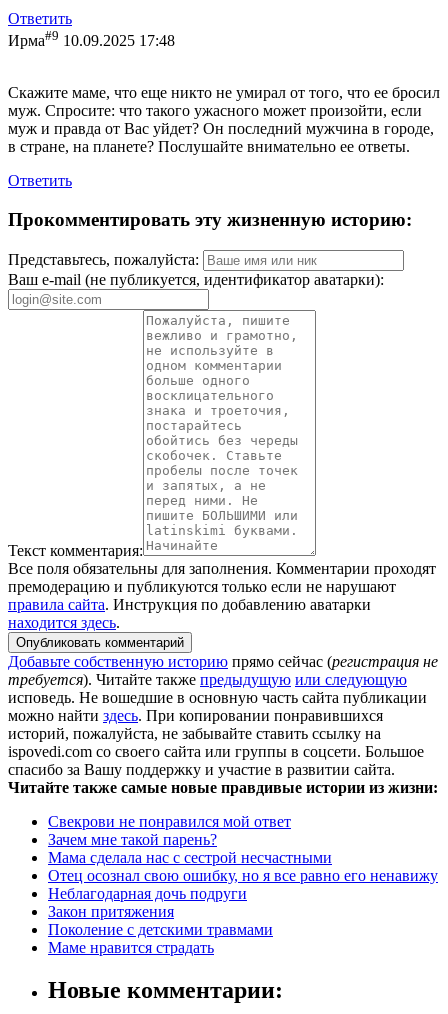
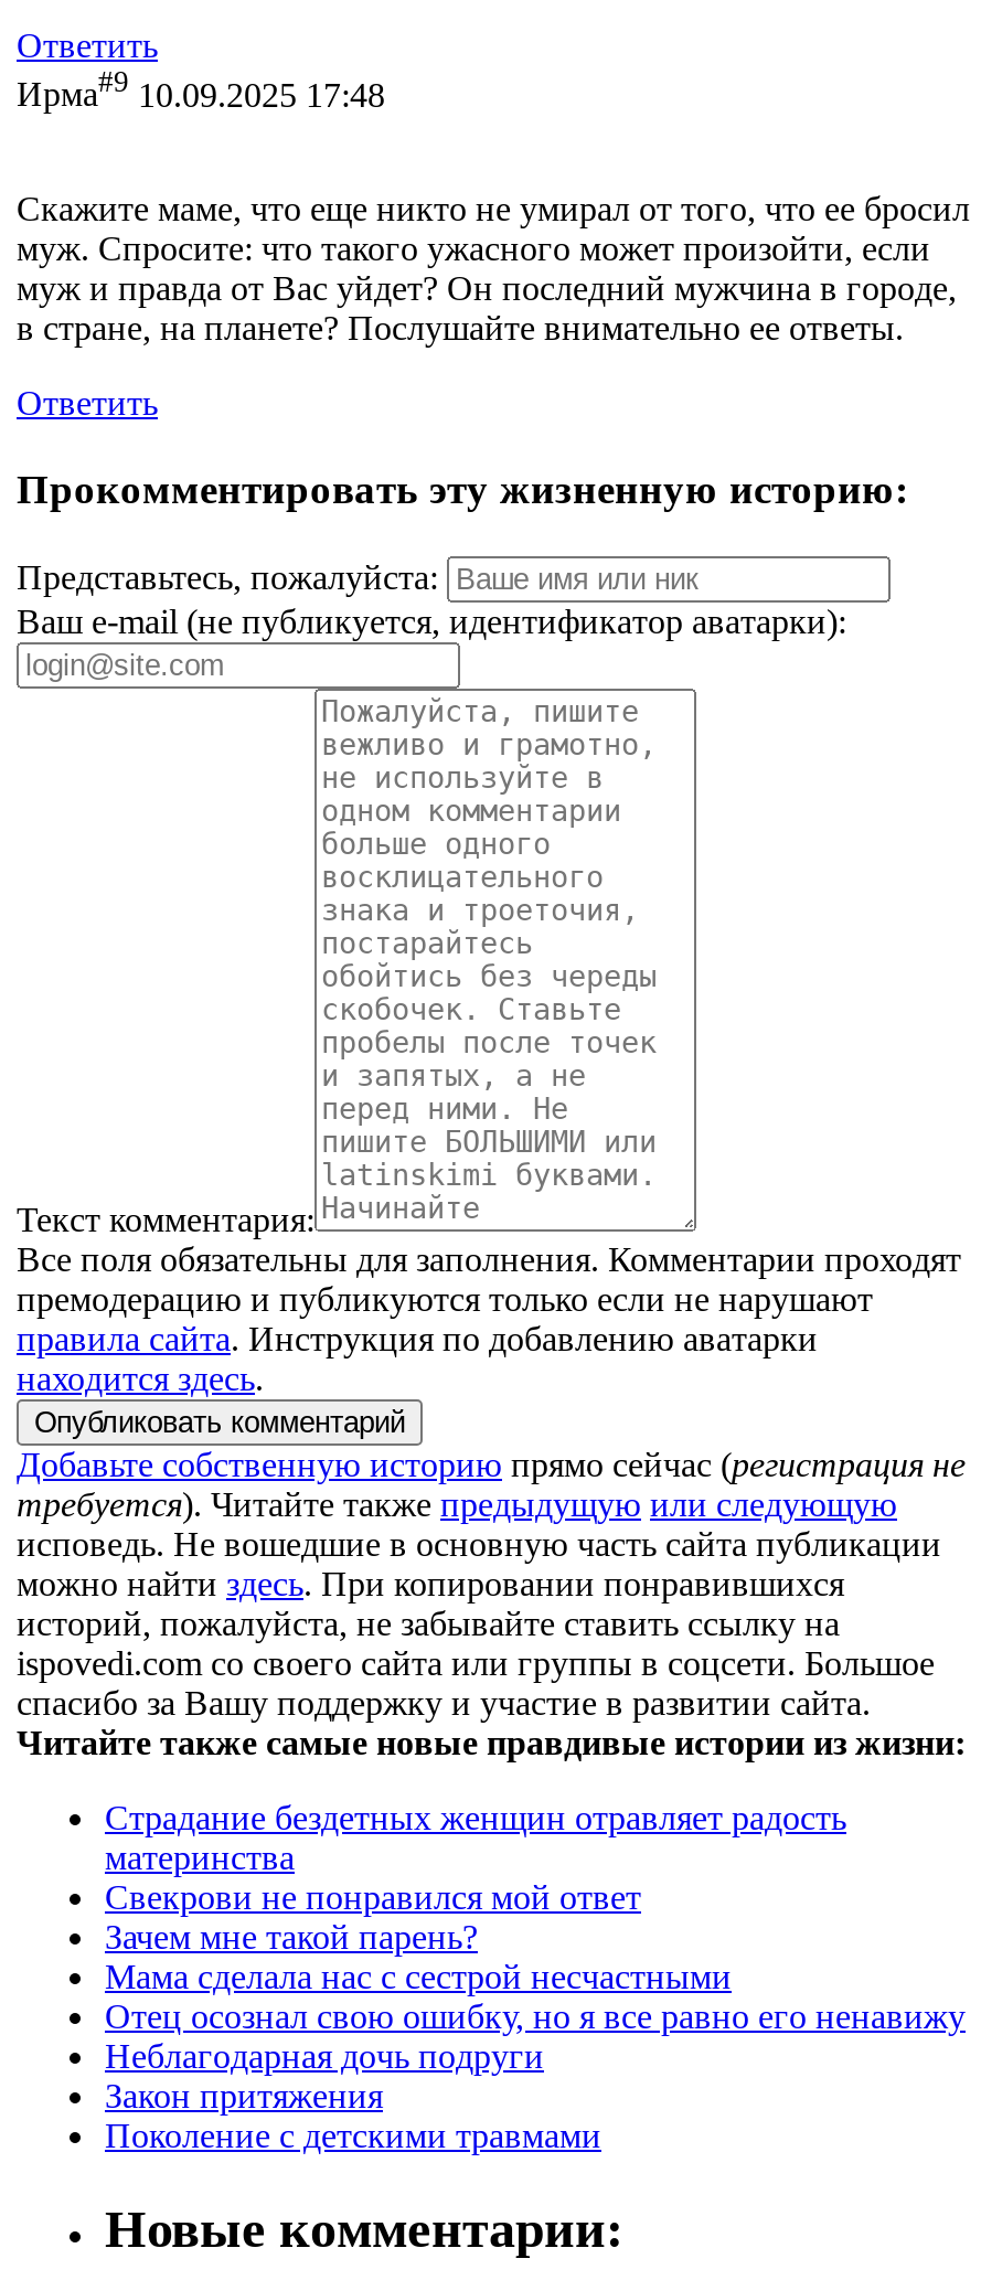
+ Страдание бездетных женщин отравляет радость
+ материнства

moved down: Свекрови не понравился мой ответ | Зачем мне такой парень? | Мама сделала нас с сестрой несчастными | Отец осознал свою ошибку, но я все равно его ненавижу | Неблагодарная дочь подруги | Закон притяжения | Поколение с детскими травмами

- Маме нравится страдать
